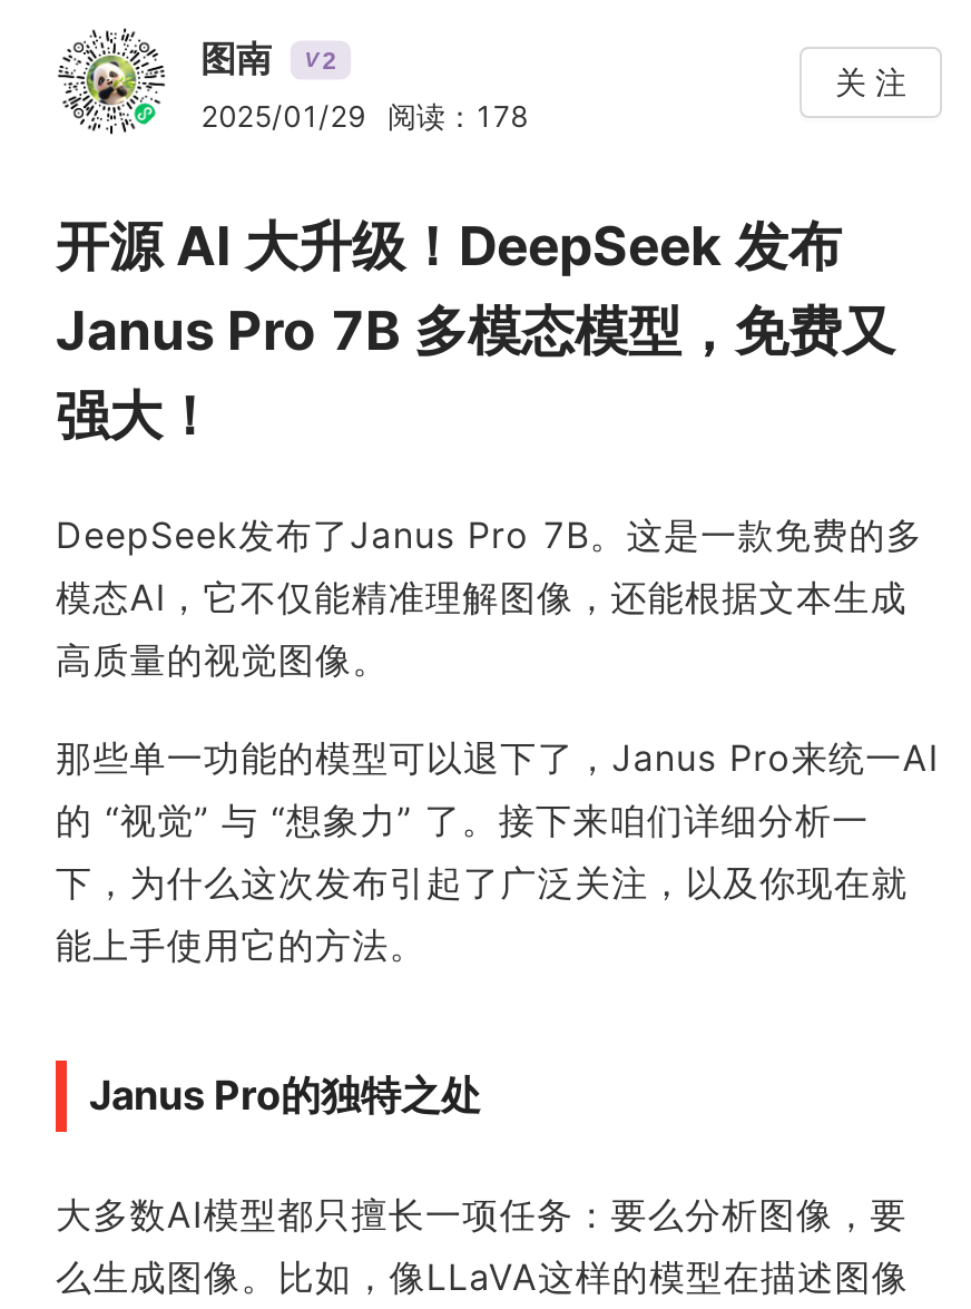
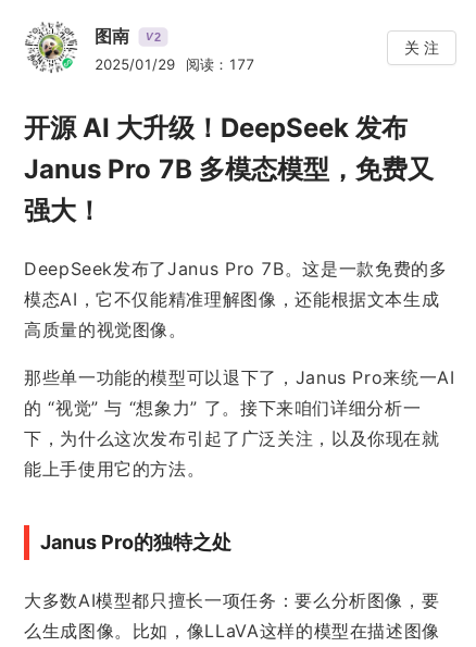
- 2025/01/29 阅读：178
+ 2025/01/29 阅读：177
